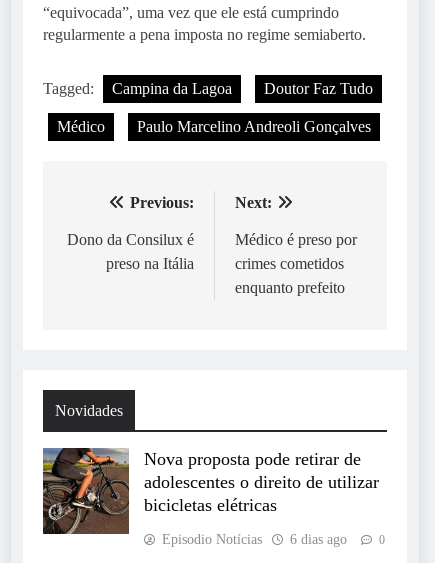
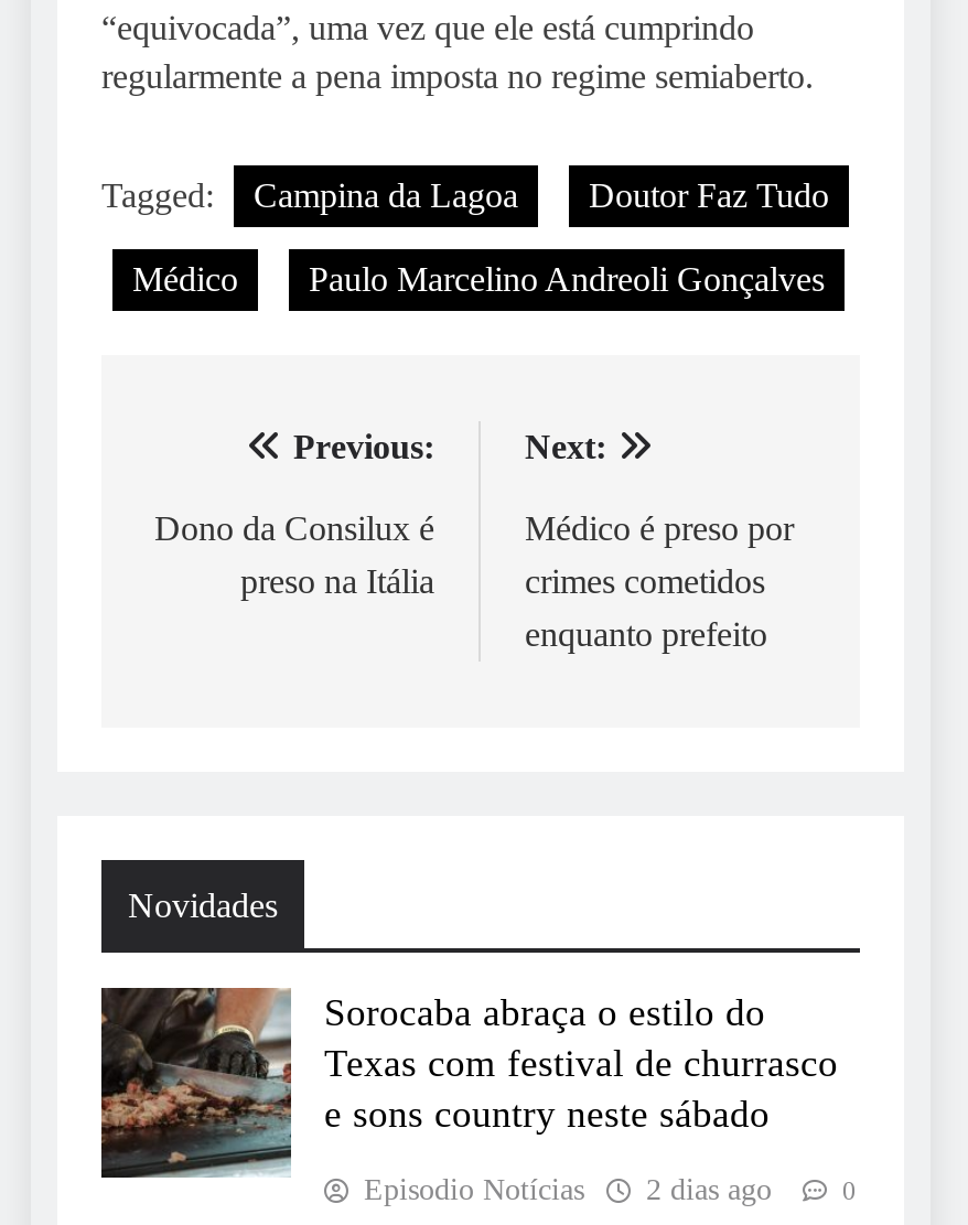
- [image]
- Nova proposta pode retirar de
- adolescentes o direito de utilizar
- bicicletas elétricas
+ [image]
+ Sorocaba abraça o estilo do
+ Texas com festival de churrasco
+ e sons country neste sábado

- Episodio Notícias 6 dias ago
+ Episodio Notícias 2 dias ago
